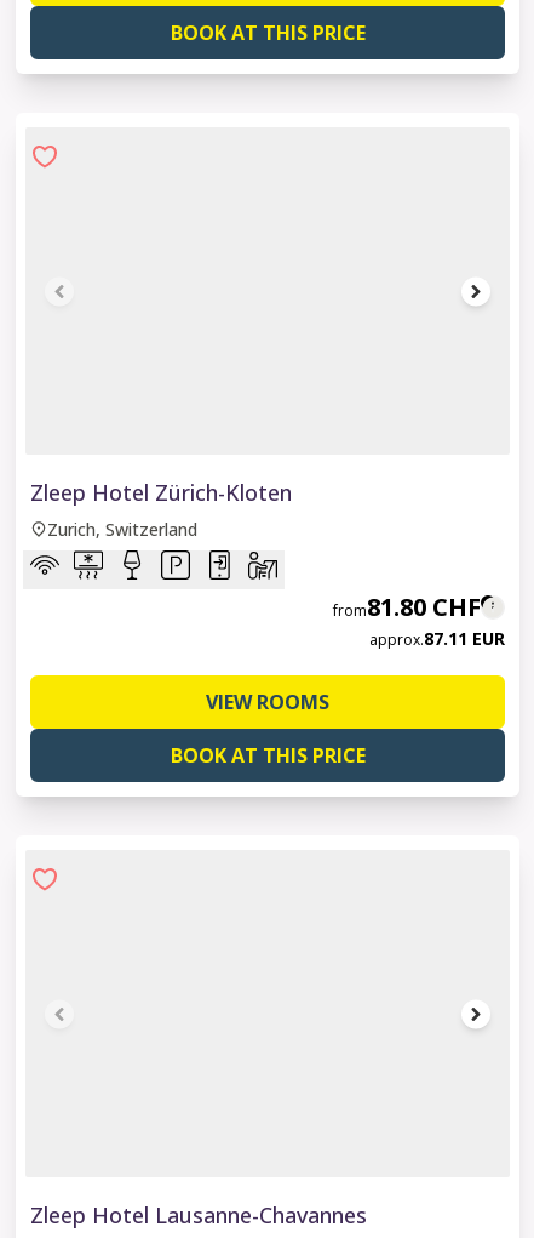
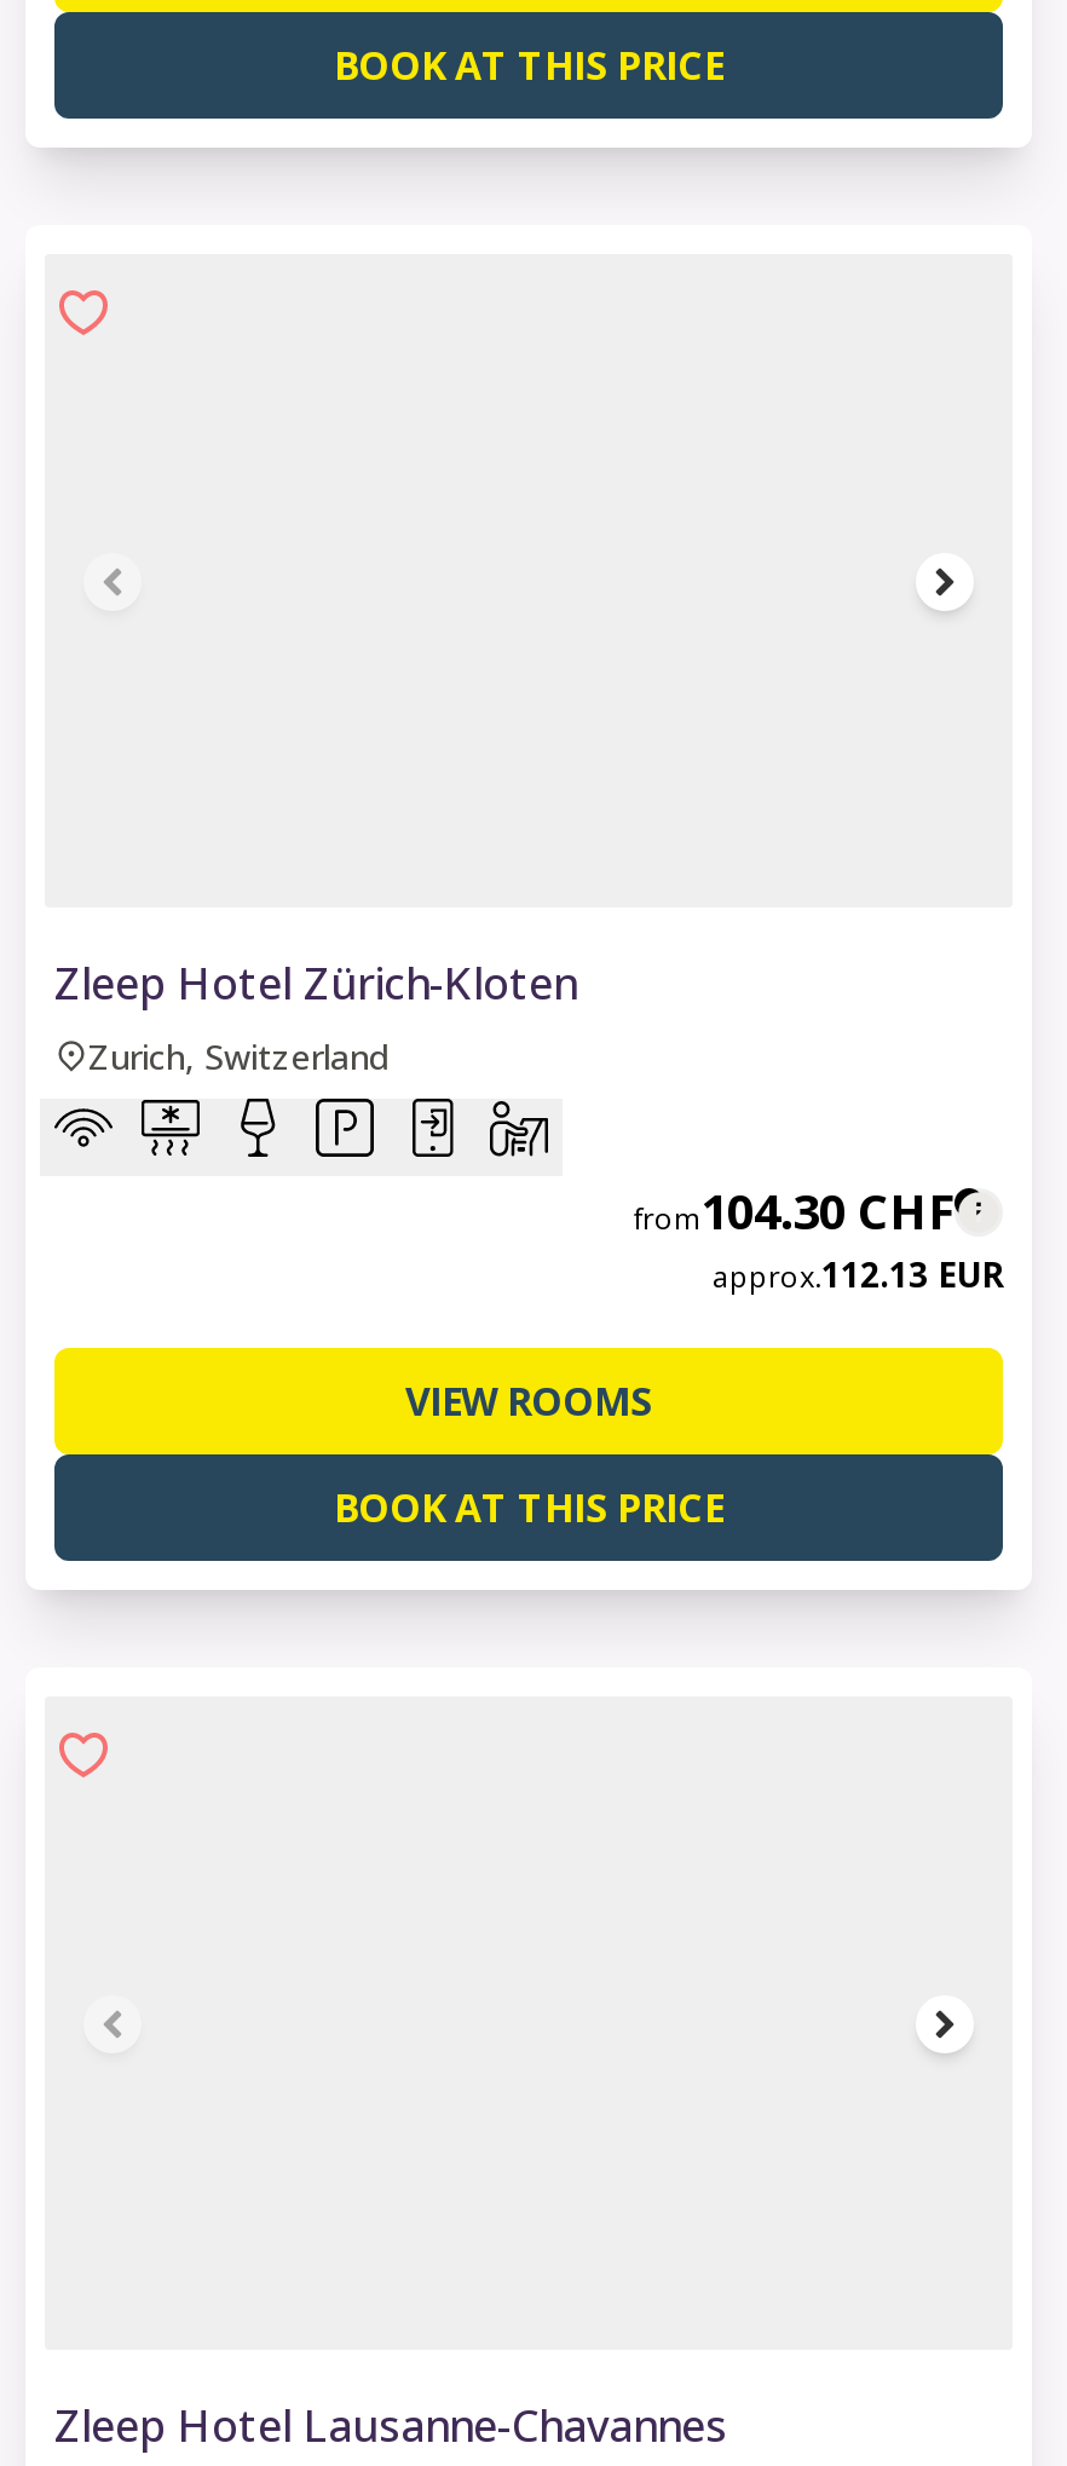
- from81.80 CHF
+ from104.30 CHF

- approx.87.11 EUR
+ approx.112.13 EUR
